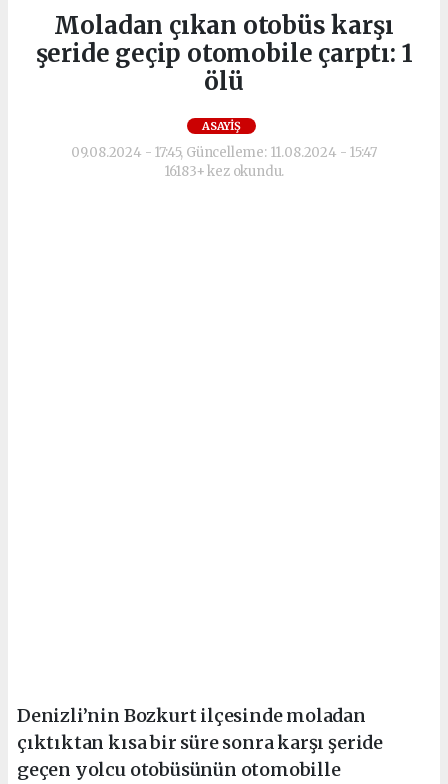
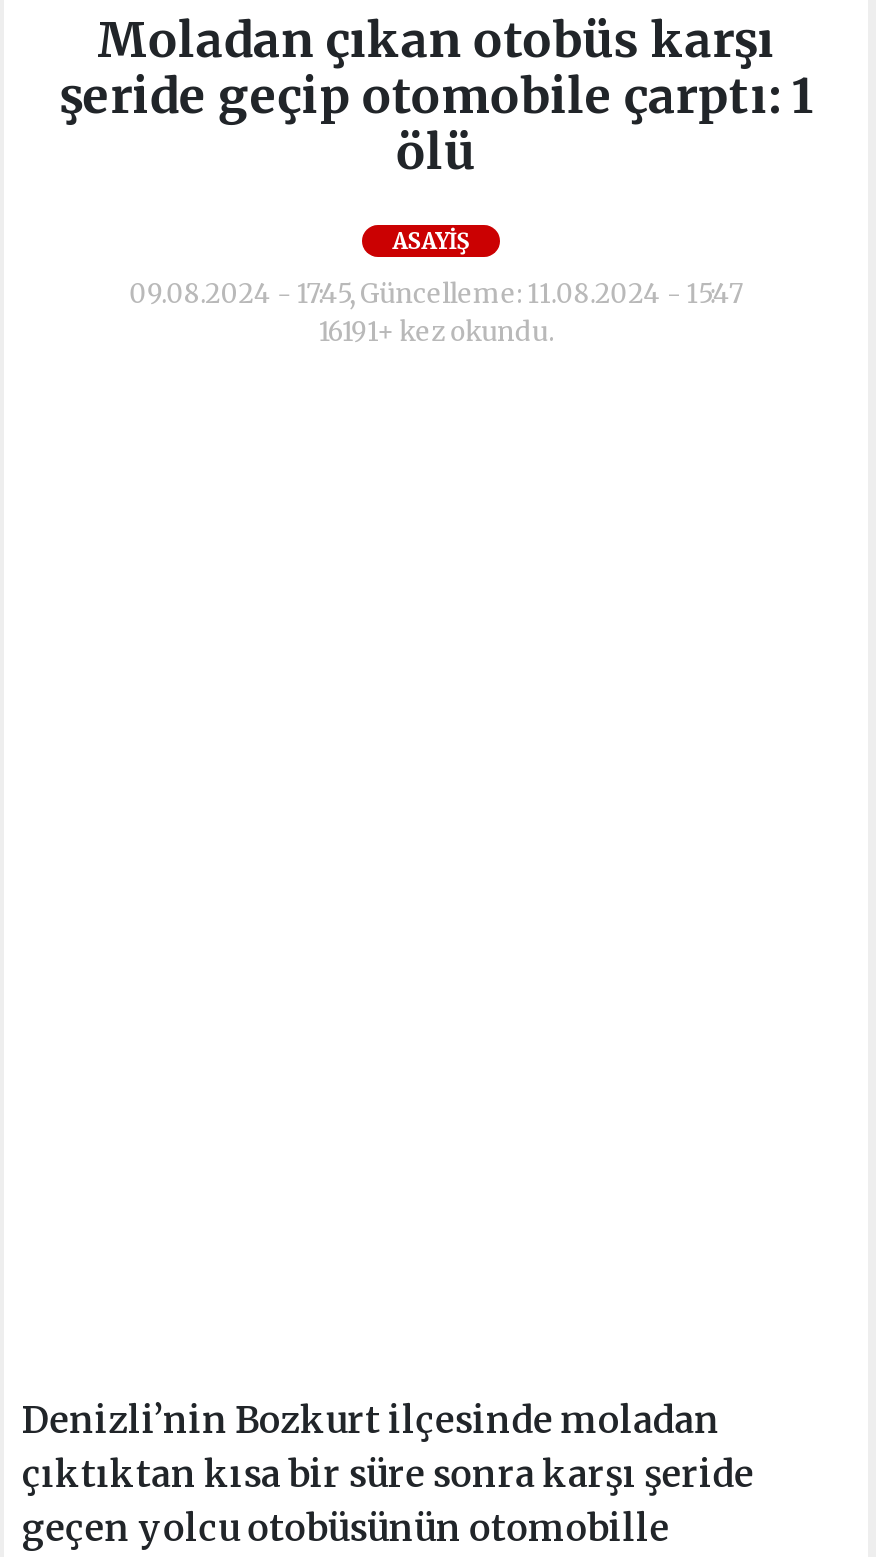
- 16183+ kez okundu.
+ 16191+ kez okundu.
